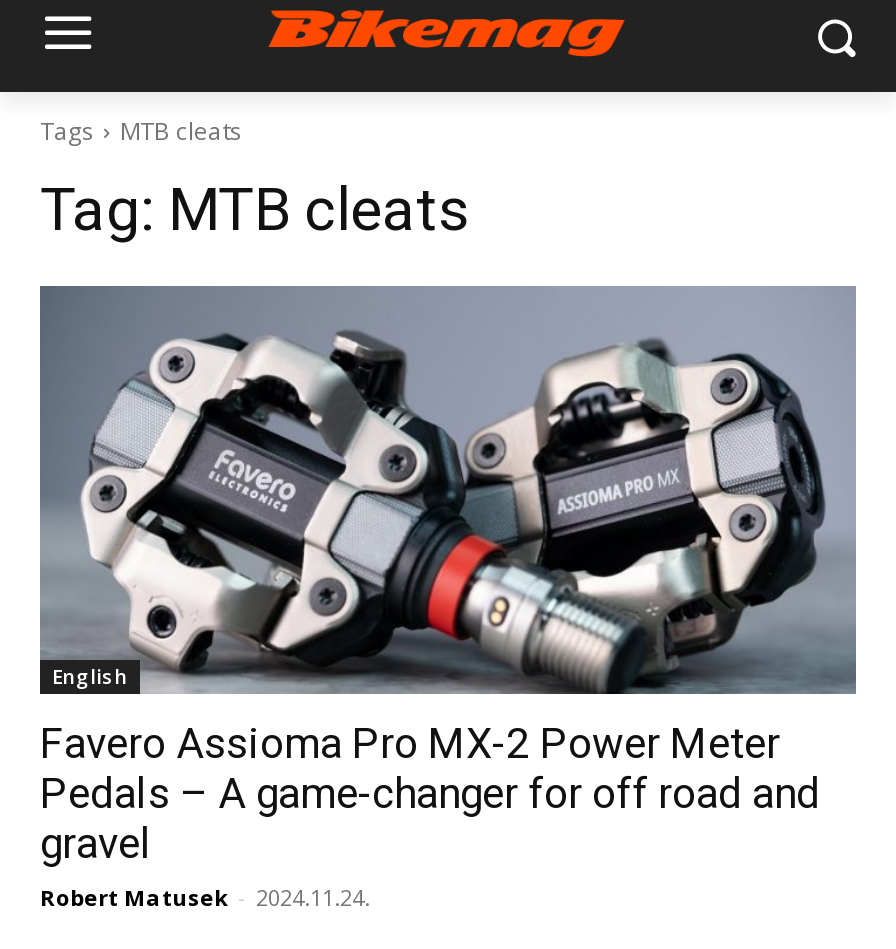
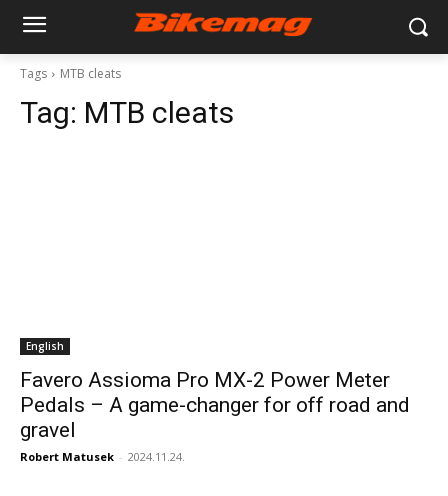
- [image]
